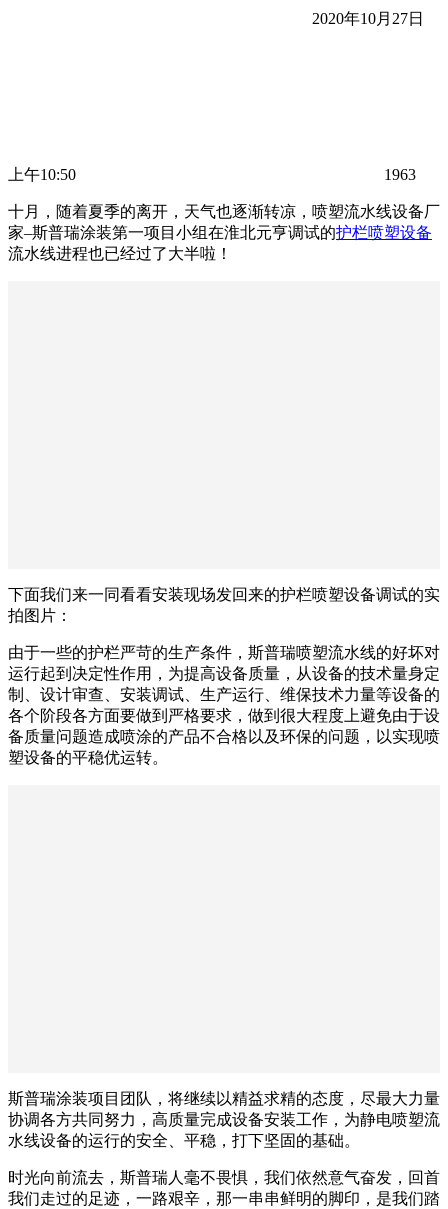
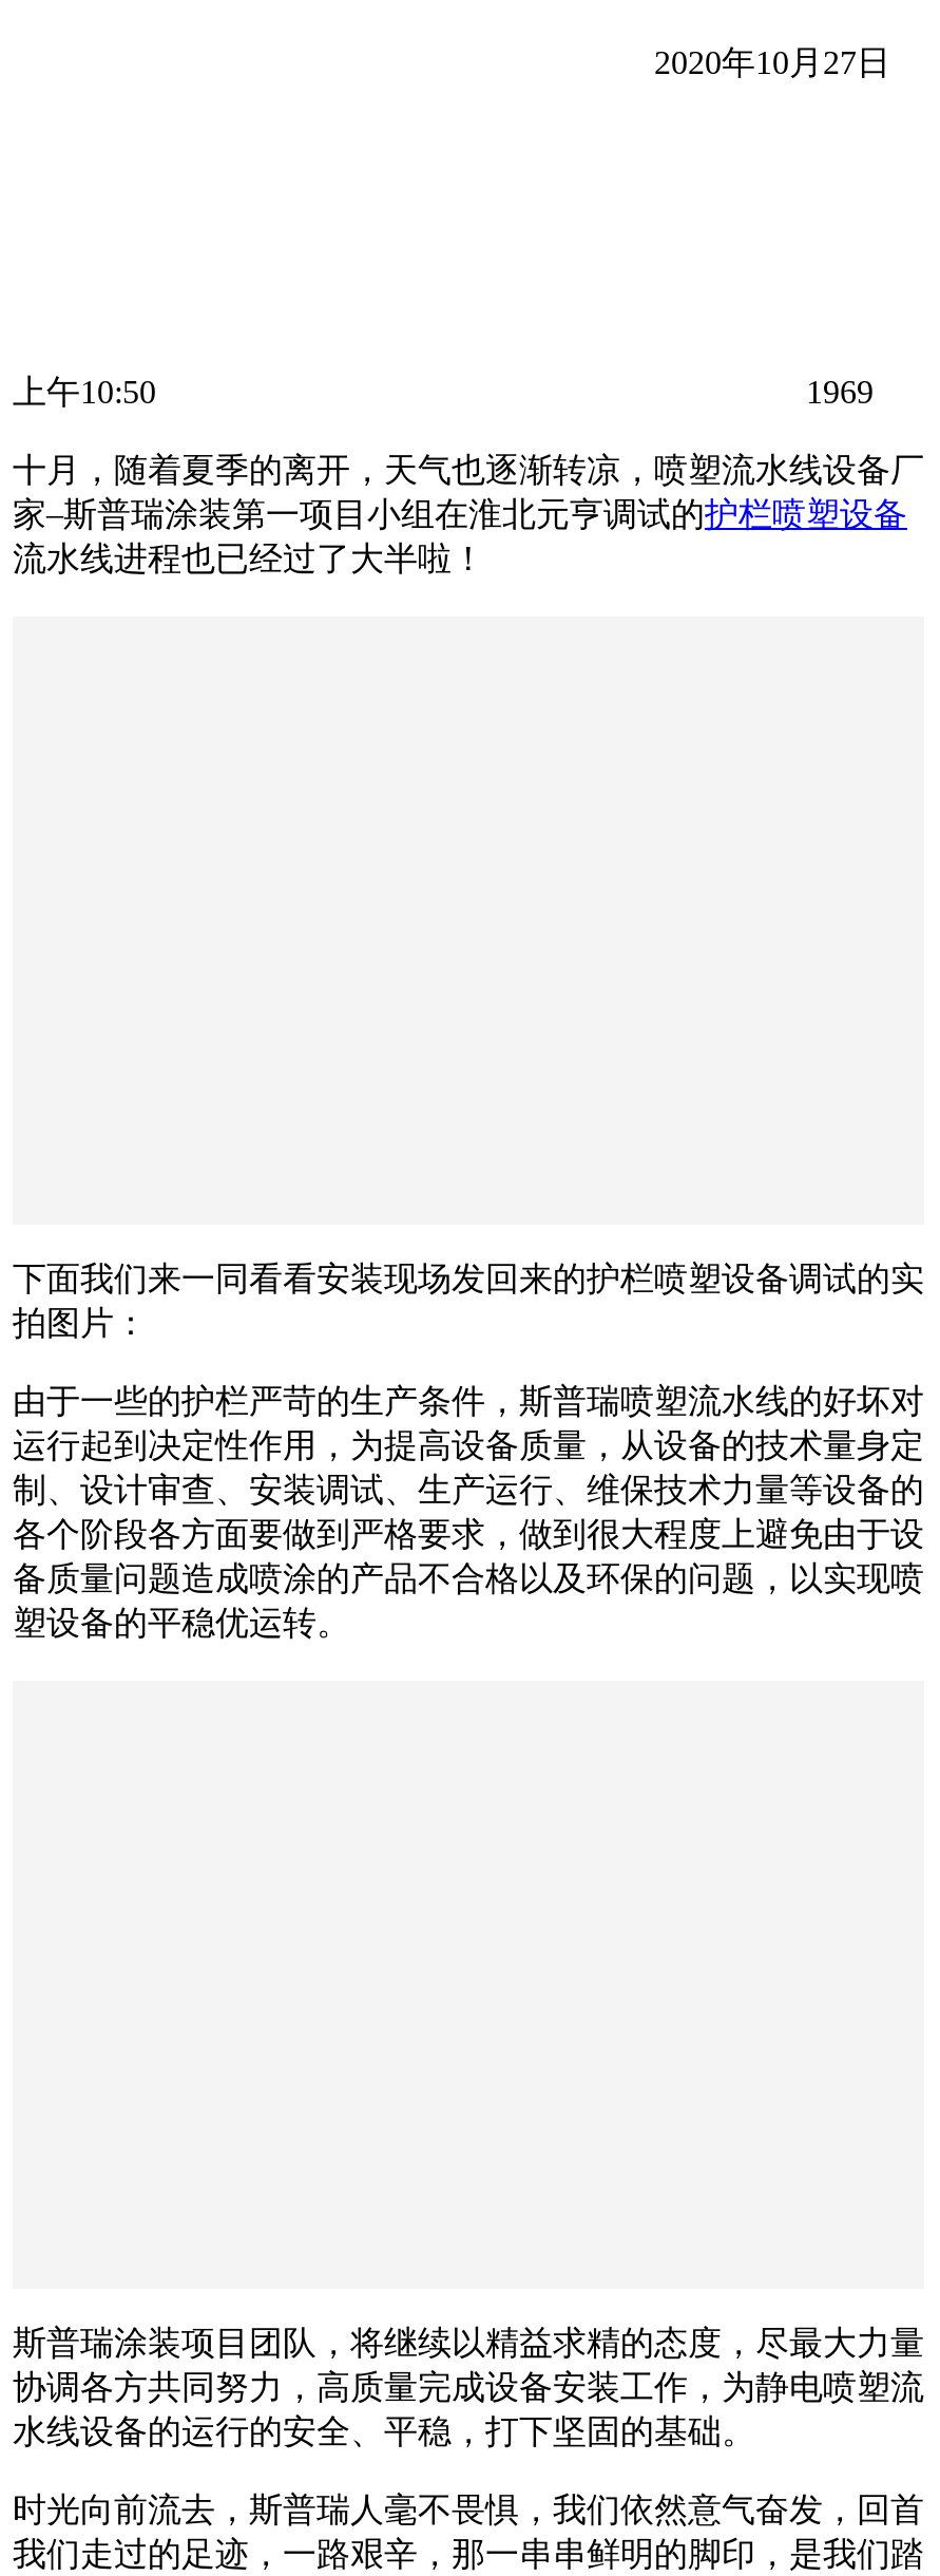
- 1963
+ 1969
